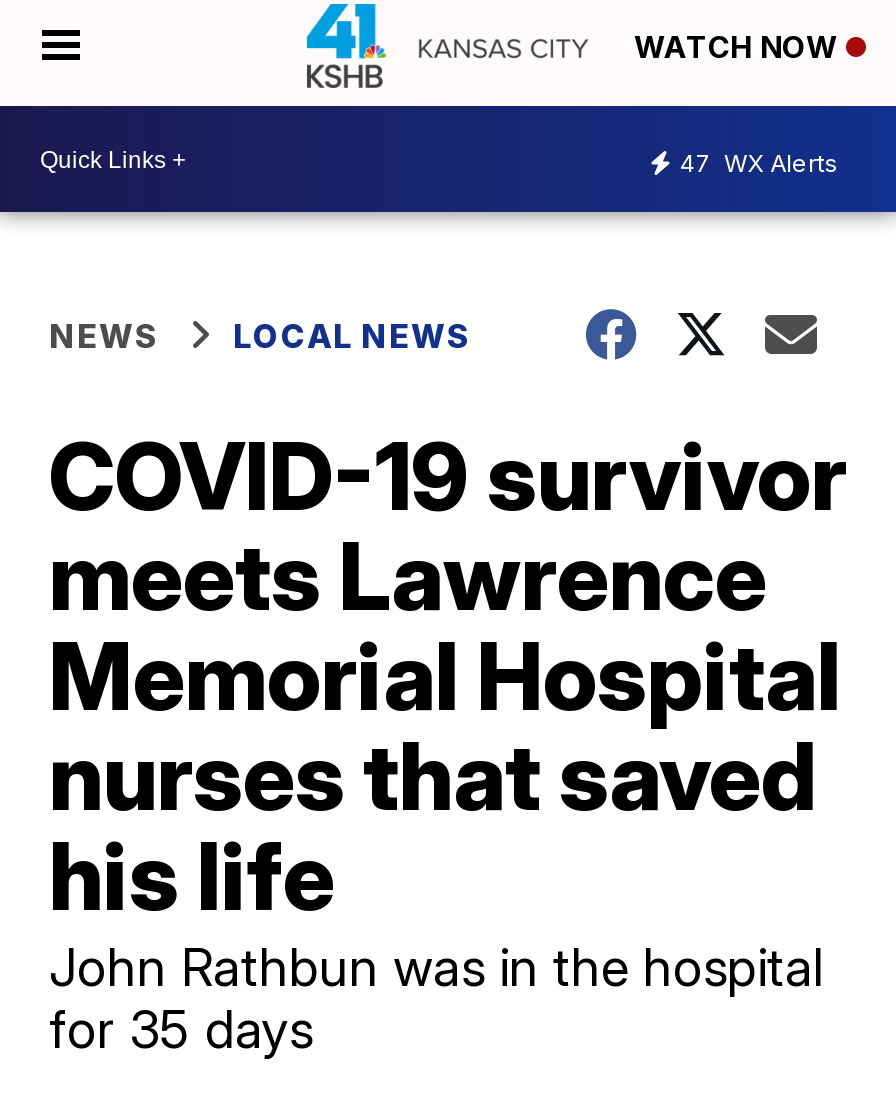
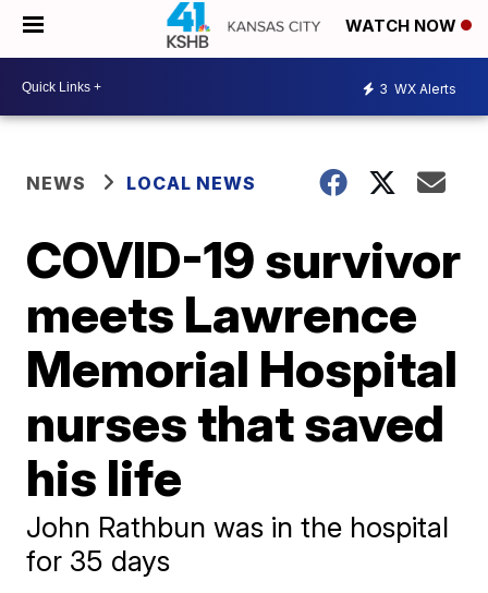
- 47 WX Alerts
+ 3 WX Alerts
